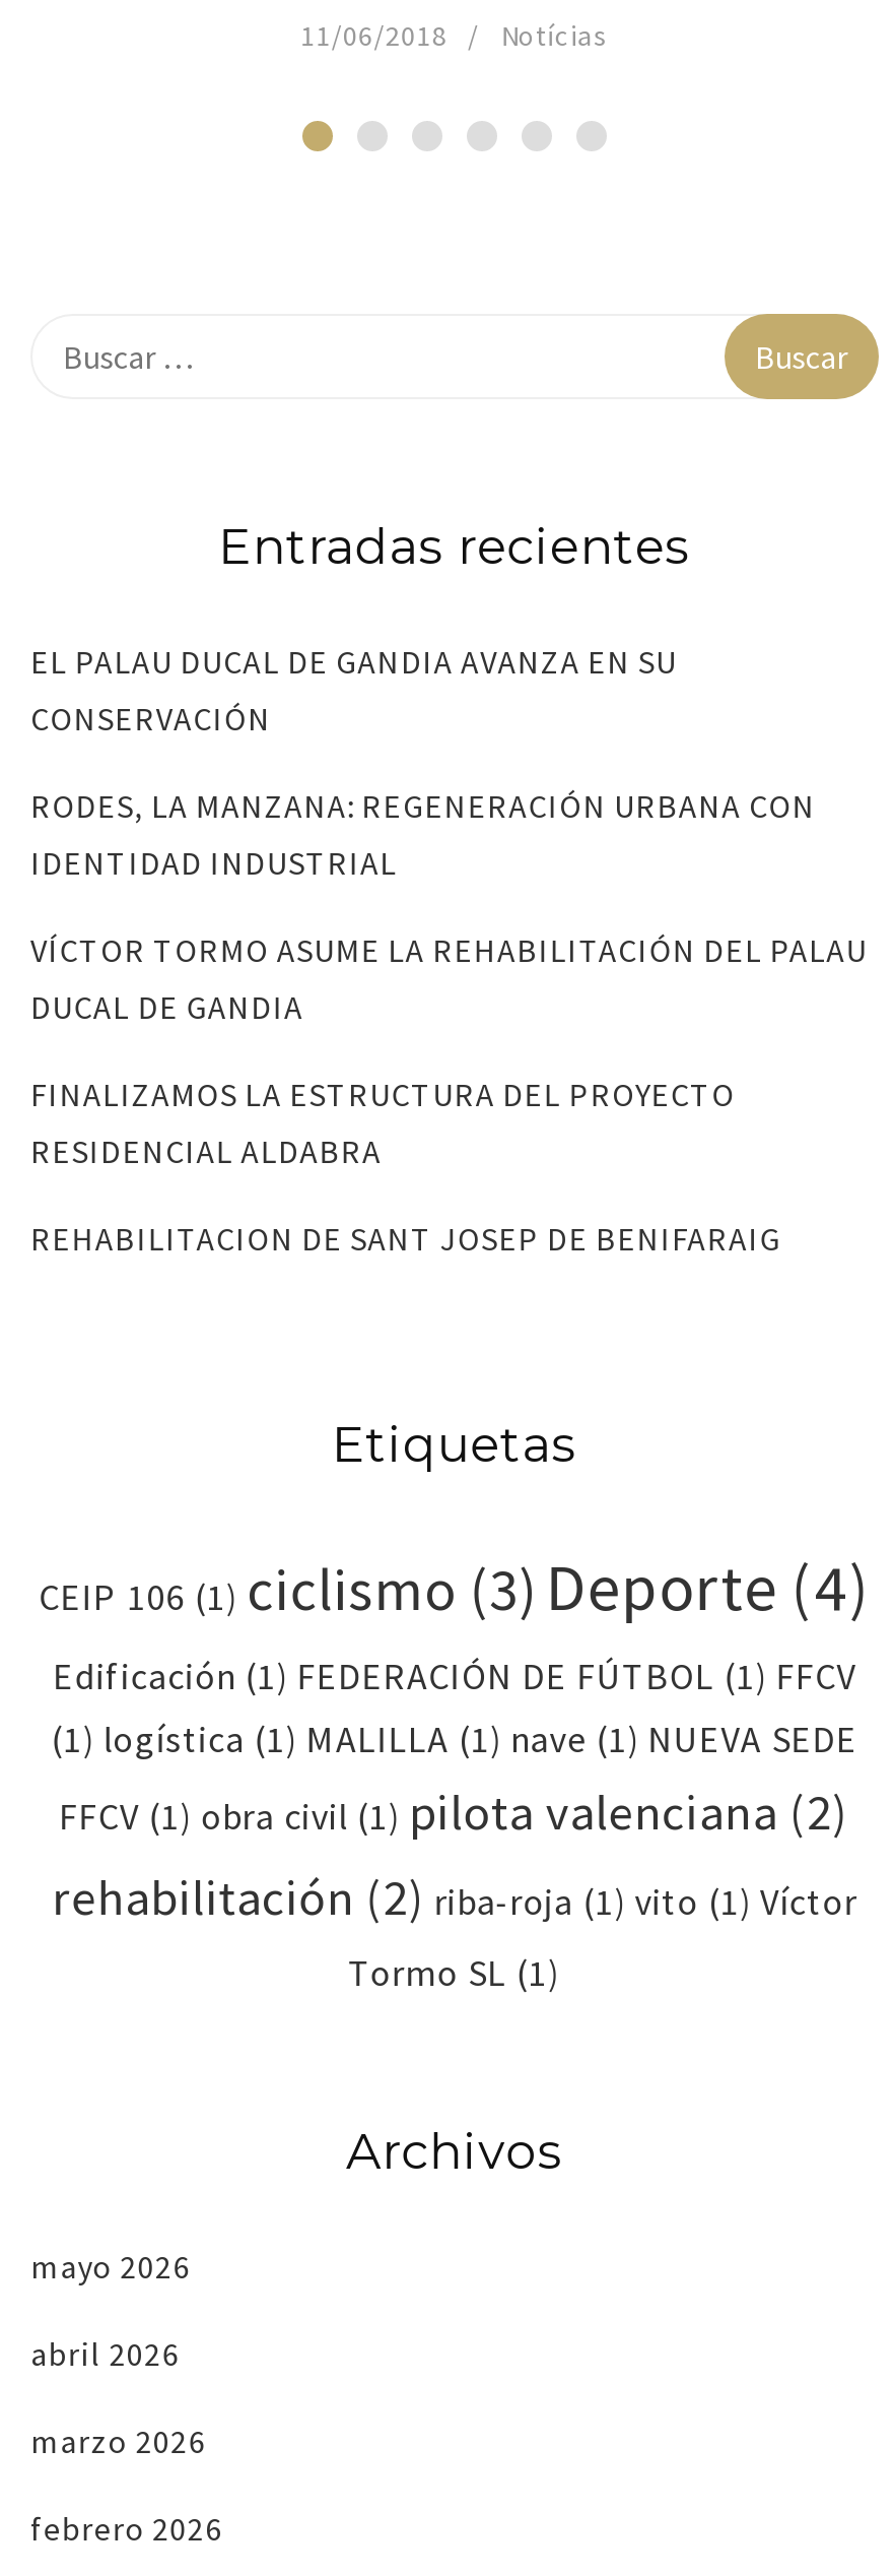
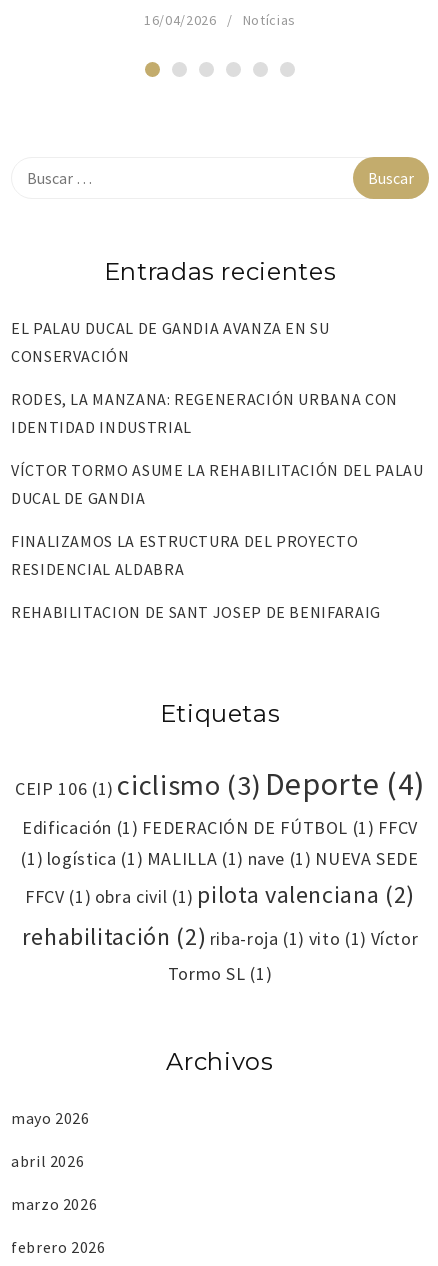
- 11/06/2018 Notícias
+ 16/04/2026 Notícias
